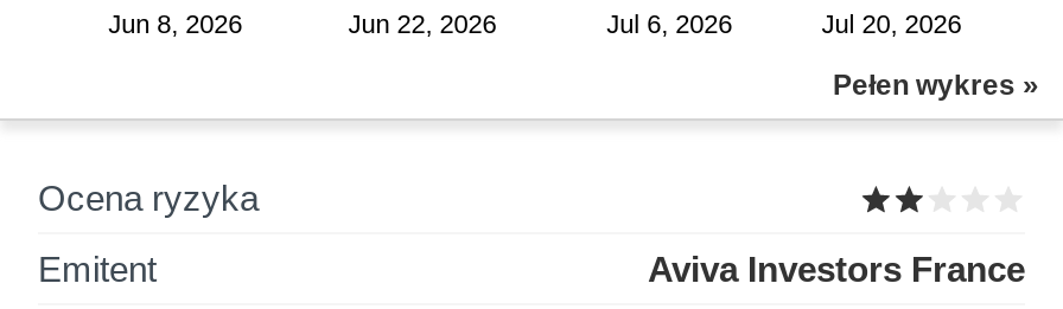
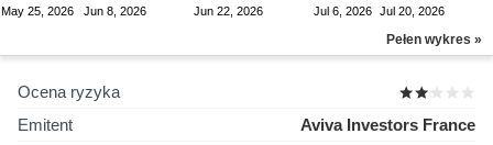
+ May 25, 2026
